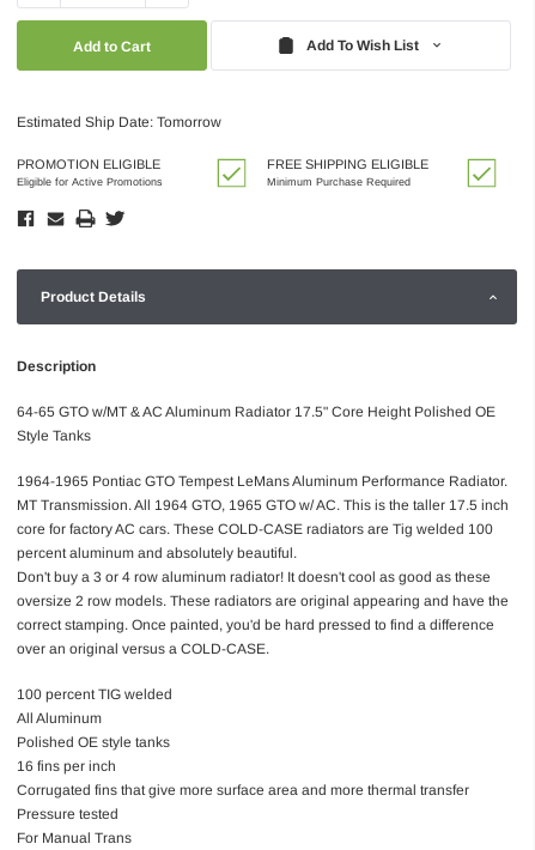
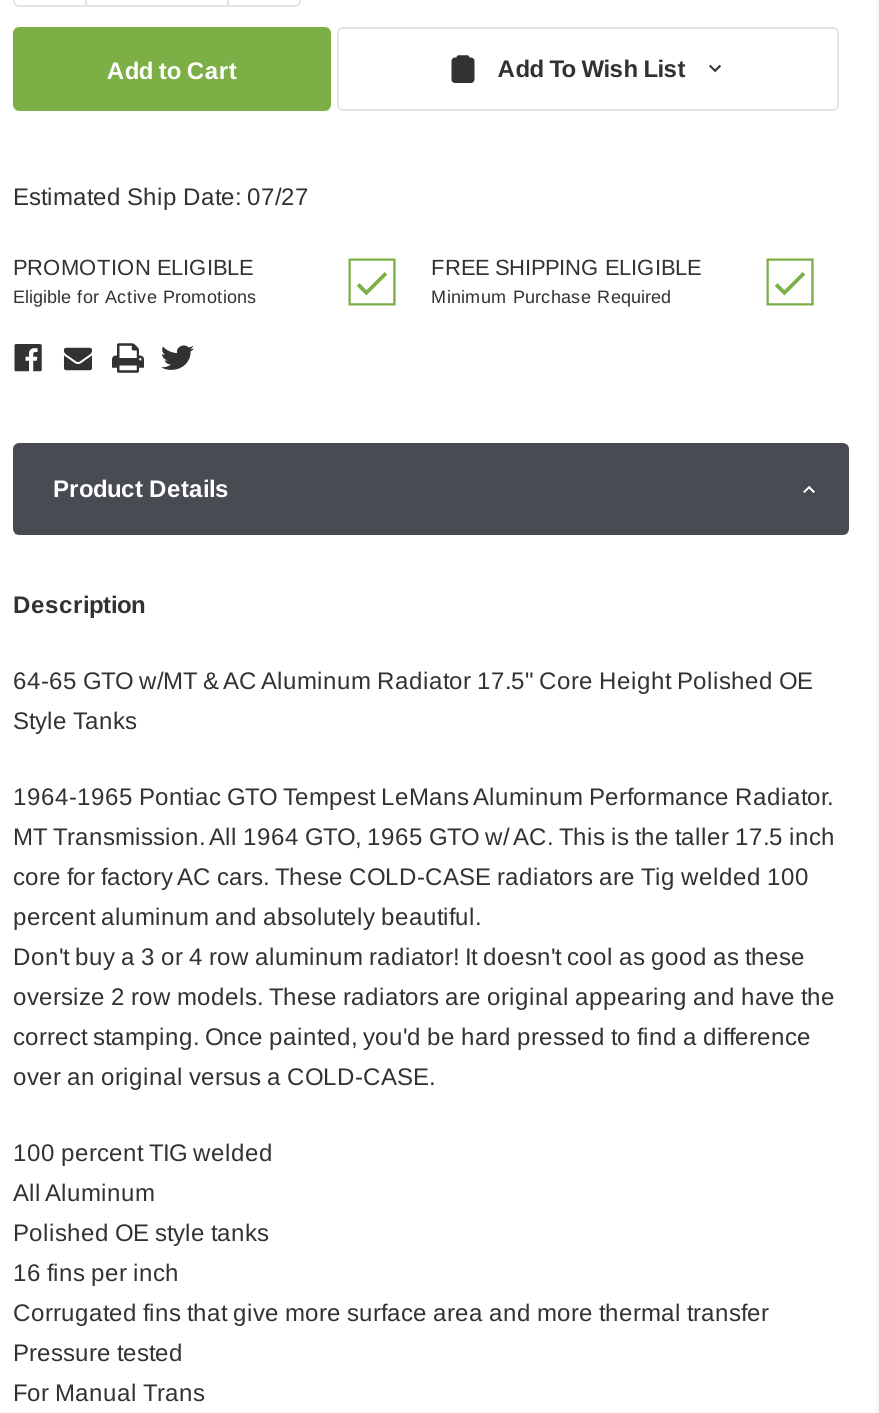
- Estimated Ship Date: Tomorrow
+ Estimated Ship Date: 07/27
